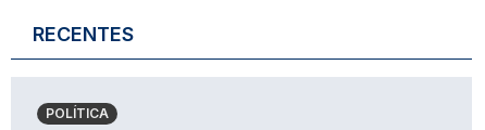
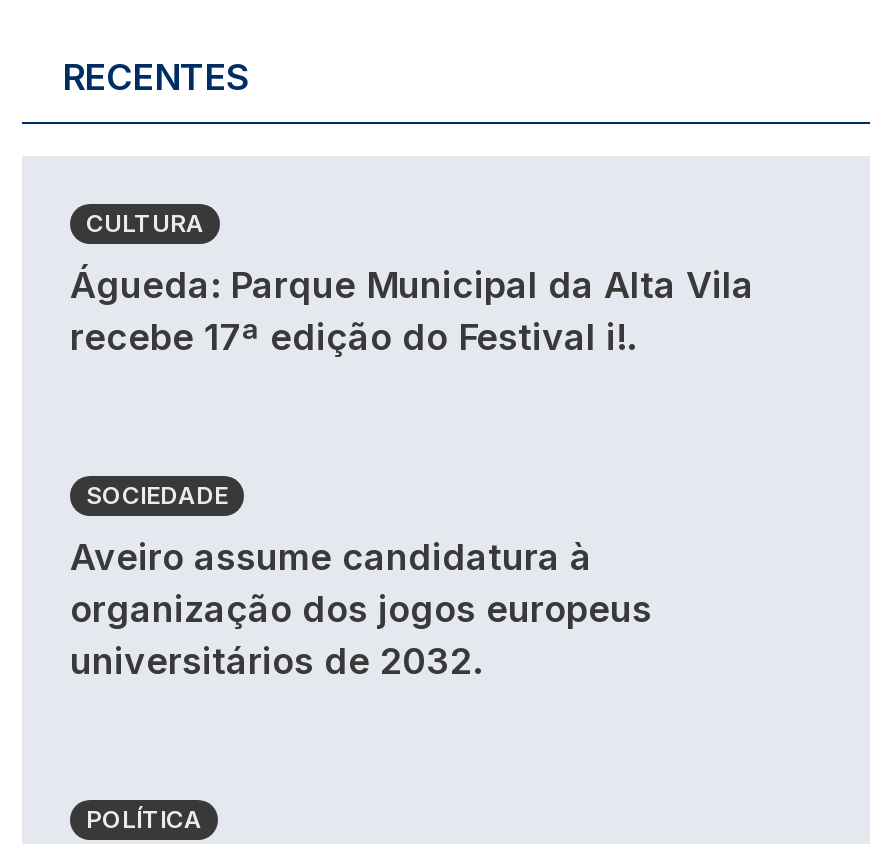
+ CULTURA
+ Águeda: Parque Municipal da Alta Vila
+ recebe 17ª edição do Festival i!.

+ SOCIEDADE
+ Aveiro assume candidatura à
+ organização dos jogos europeus
+ universitários de 2032.
